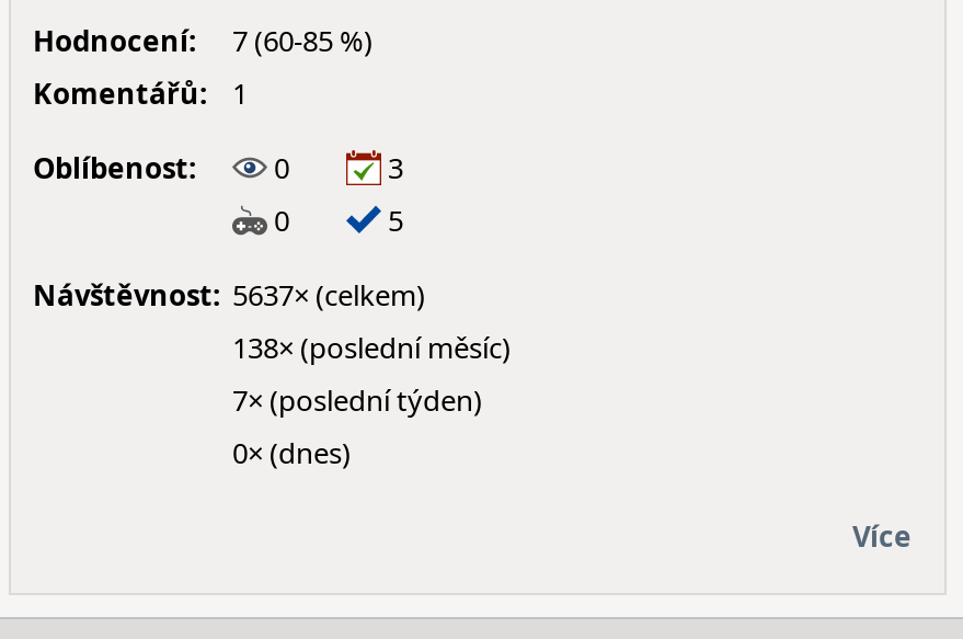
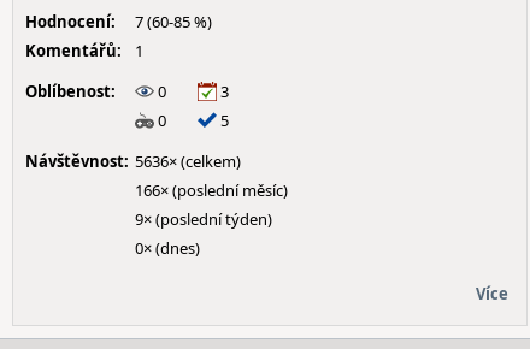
- Návštěvnost: 5637× (celkem)
+ Návštěvnost: 5636× (celkem)

- 138× (poslední měsíc)
+ 166× (poslední měsíc)

- 7× (poslední týden)
+ 9× (poslední týden)
